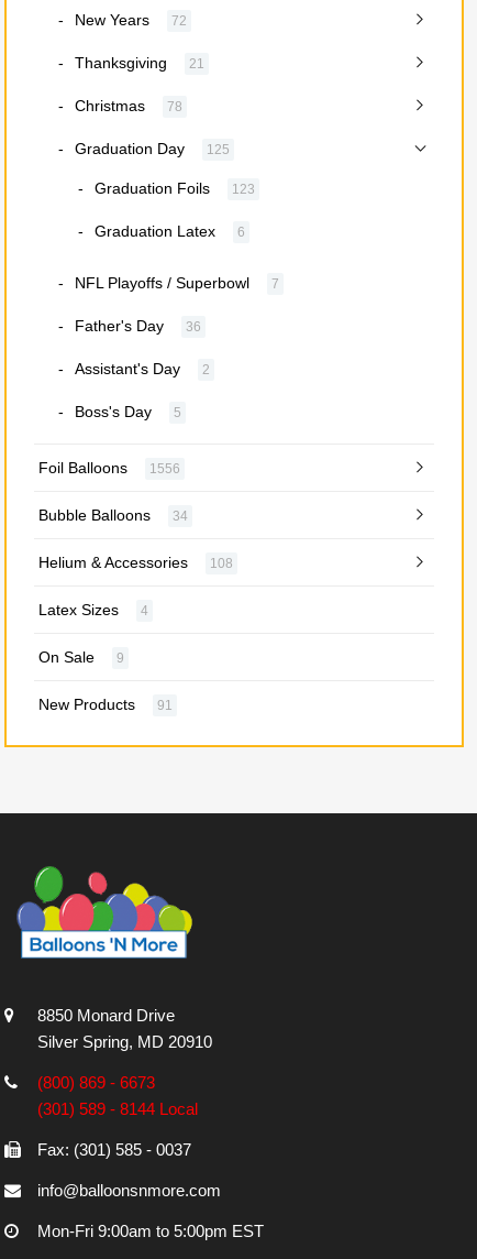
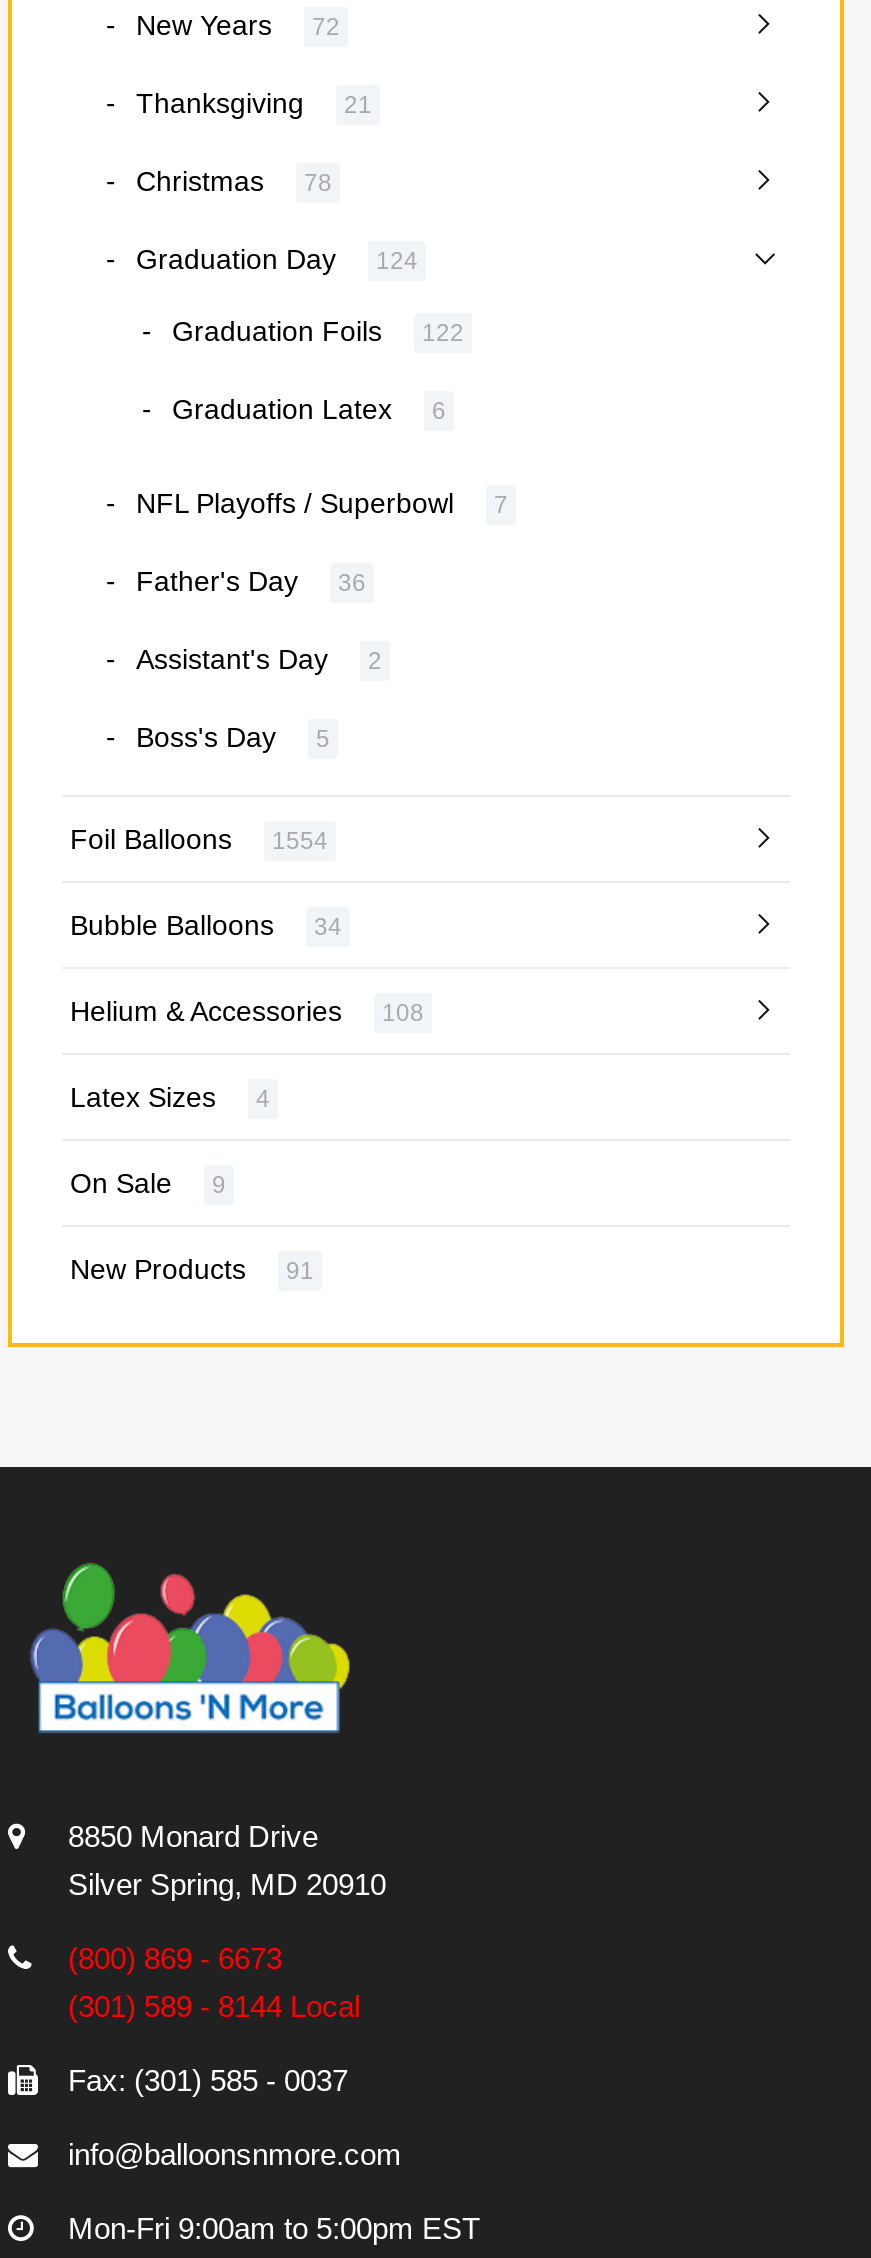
- Graduation Day 125
+ Graduation Day 124

- Graduation Foils 123
+ Graduation Foils 122

- Foil Balloons 1556
+ Foil Balloons 1554
